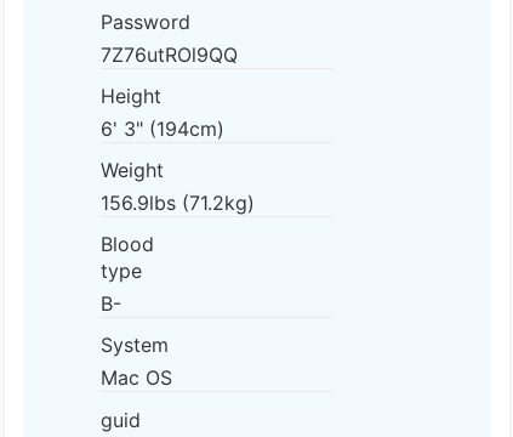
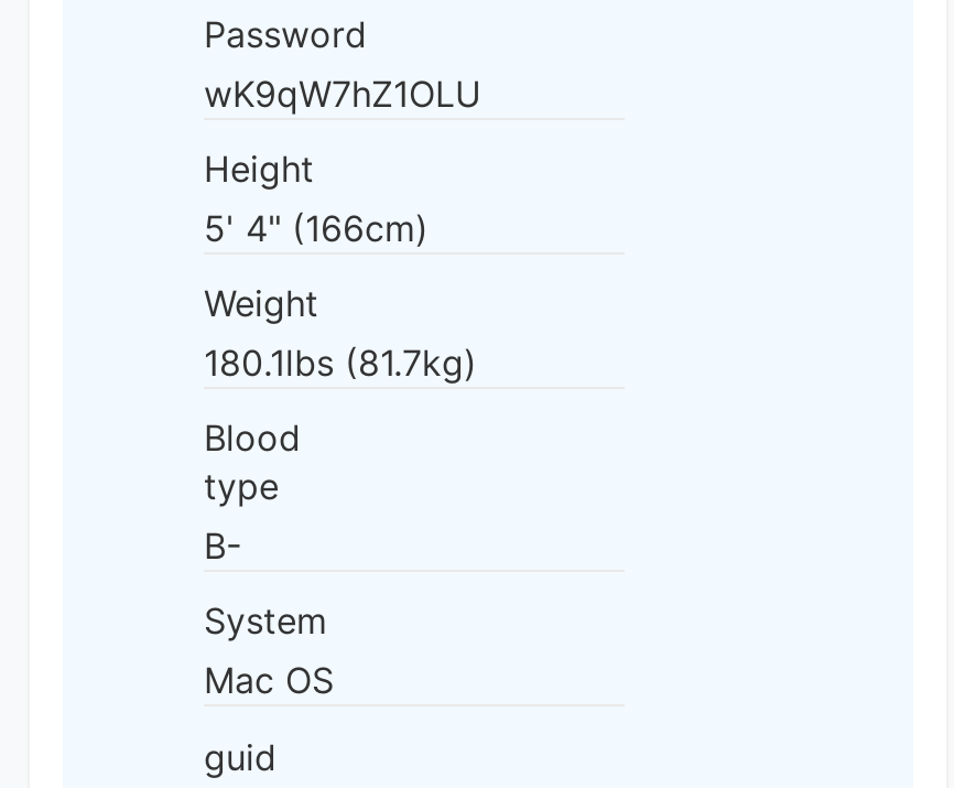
- 7Z76utROl9QQ
+ wK9qW7hZ1OLU

- 6' 3" (194cm)
+ 5' 4" (166cm)

- 156.9lbs (71.2kg)
+ 180.1lbs (81.7kg)
